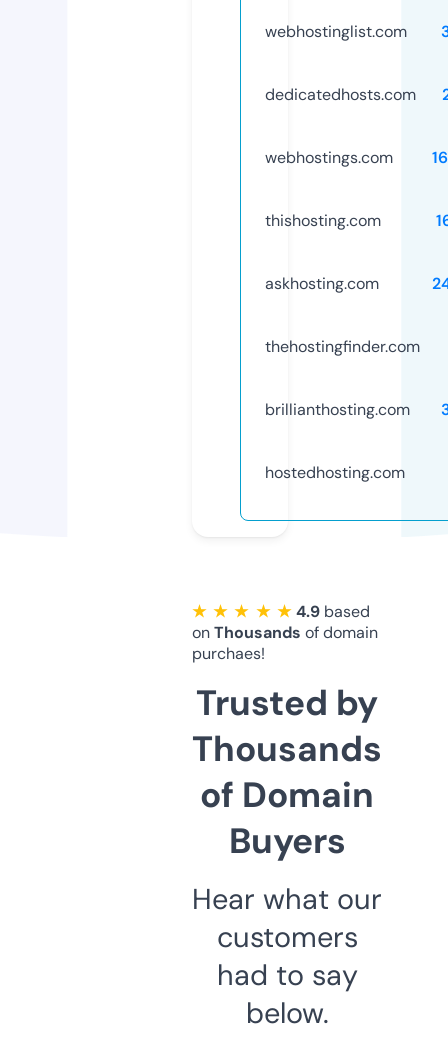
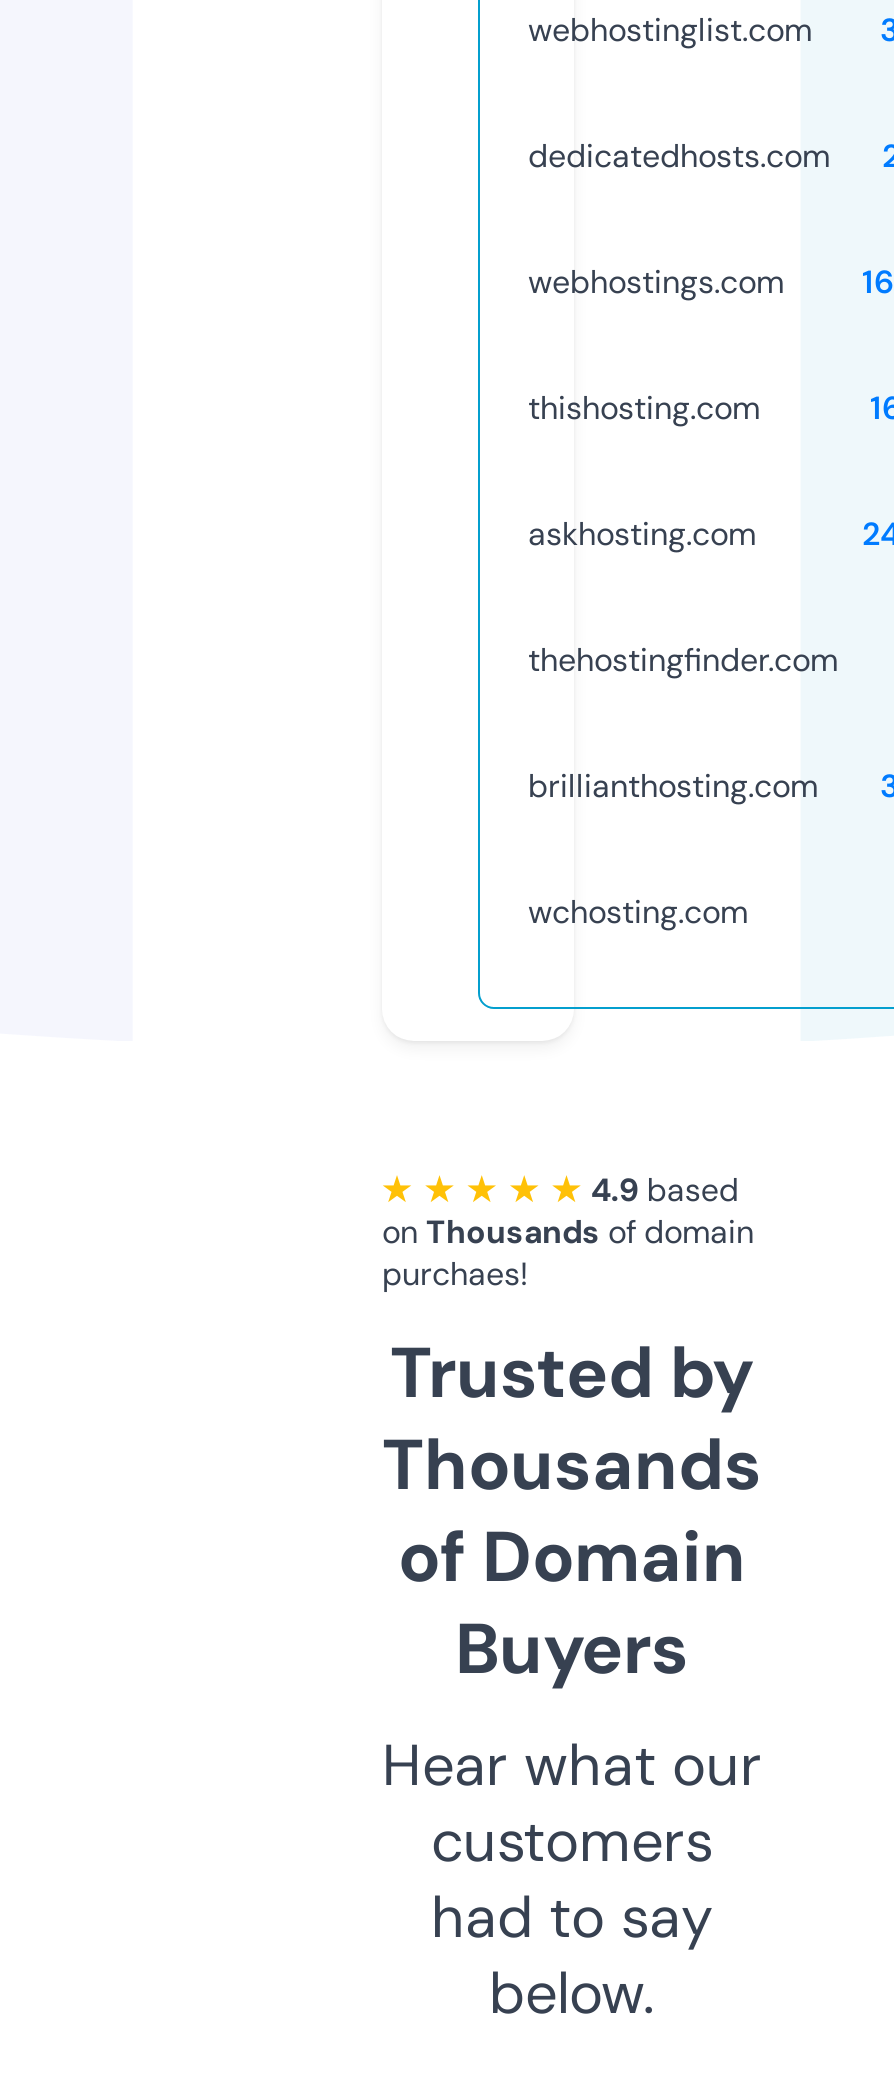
- hostedhosting.com
+ wchosting.com
